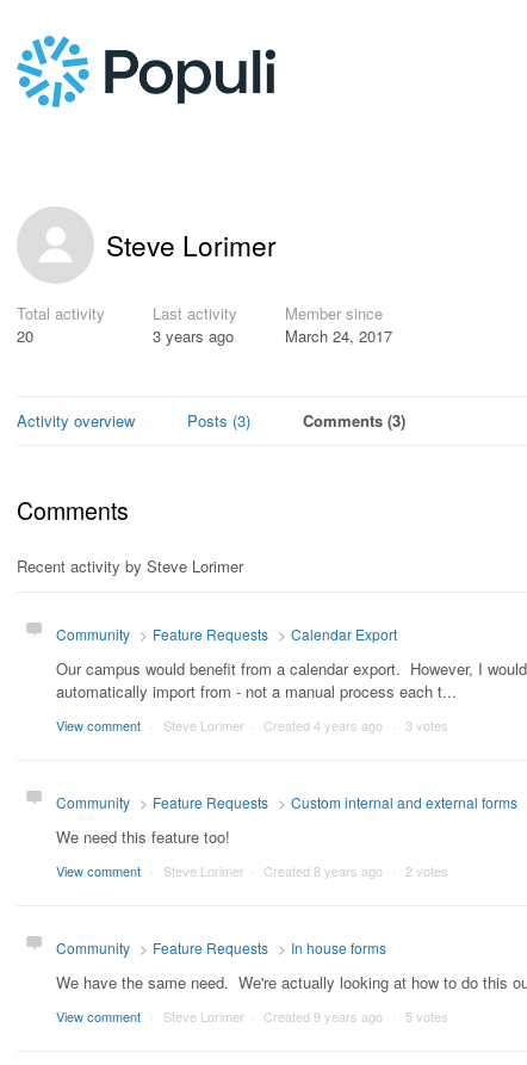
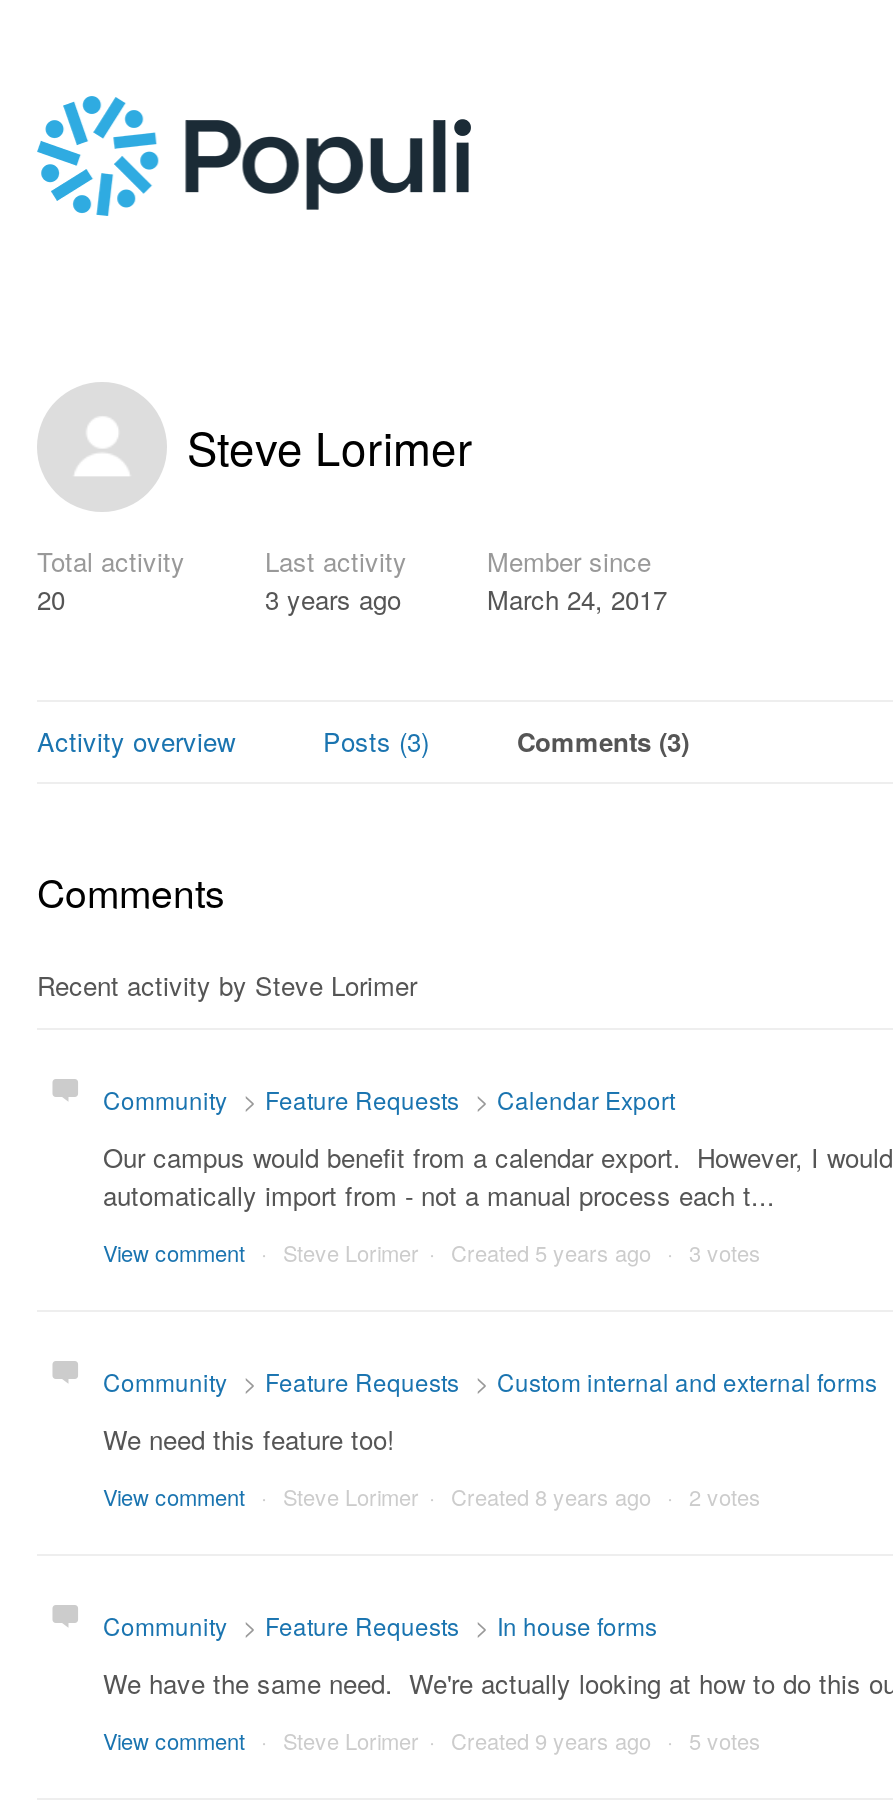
- Created 4 years ago
+ Created 5 years ago
